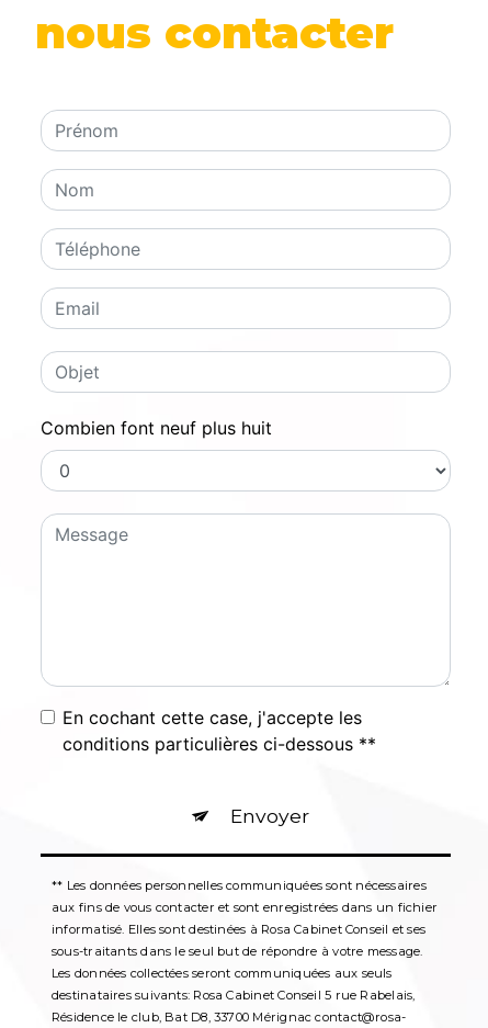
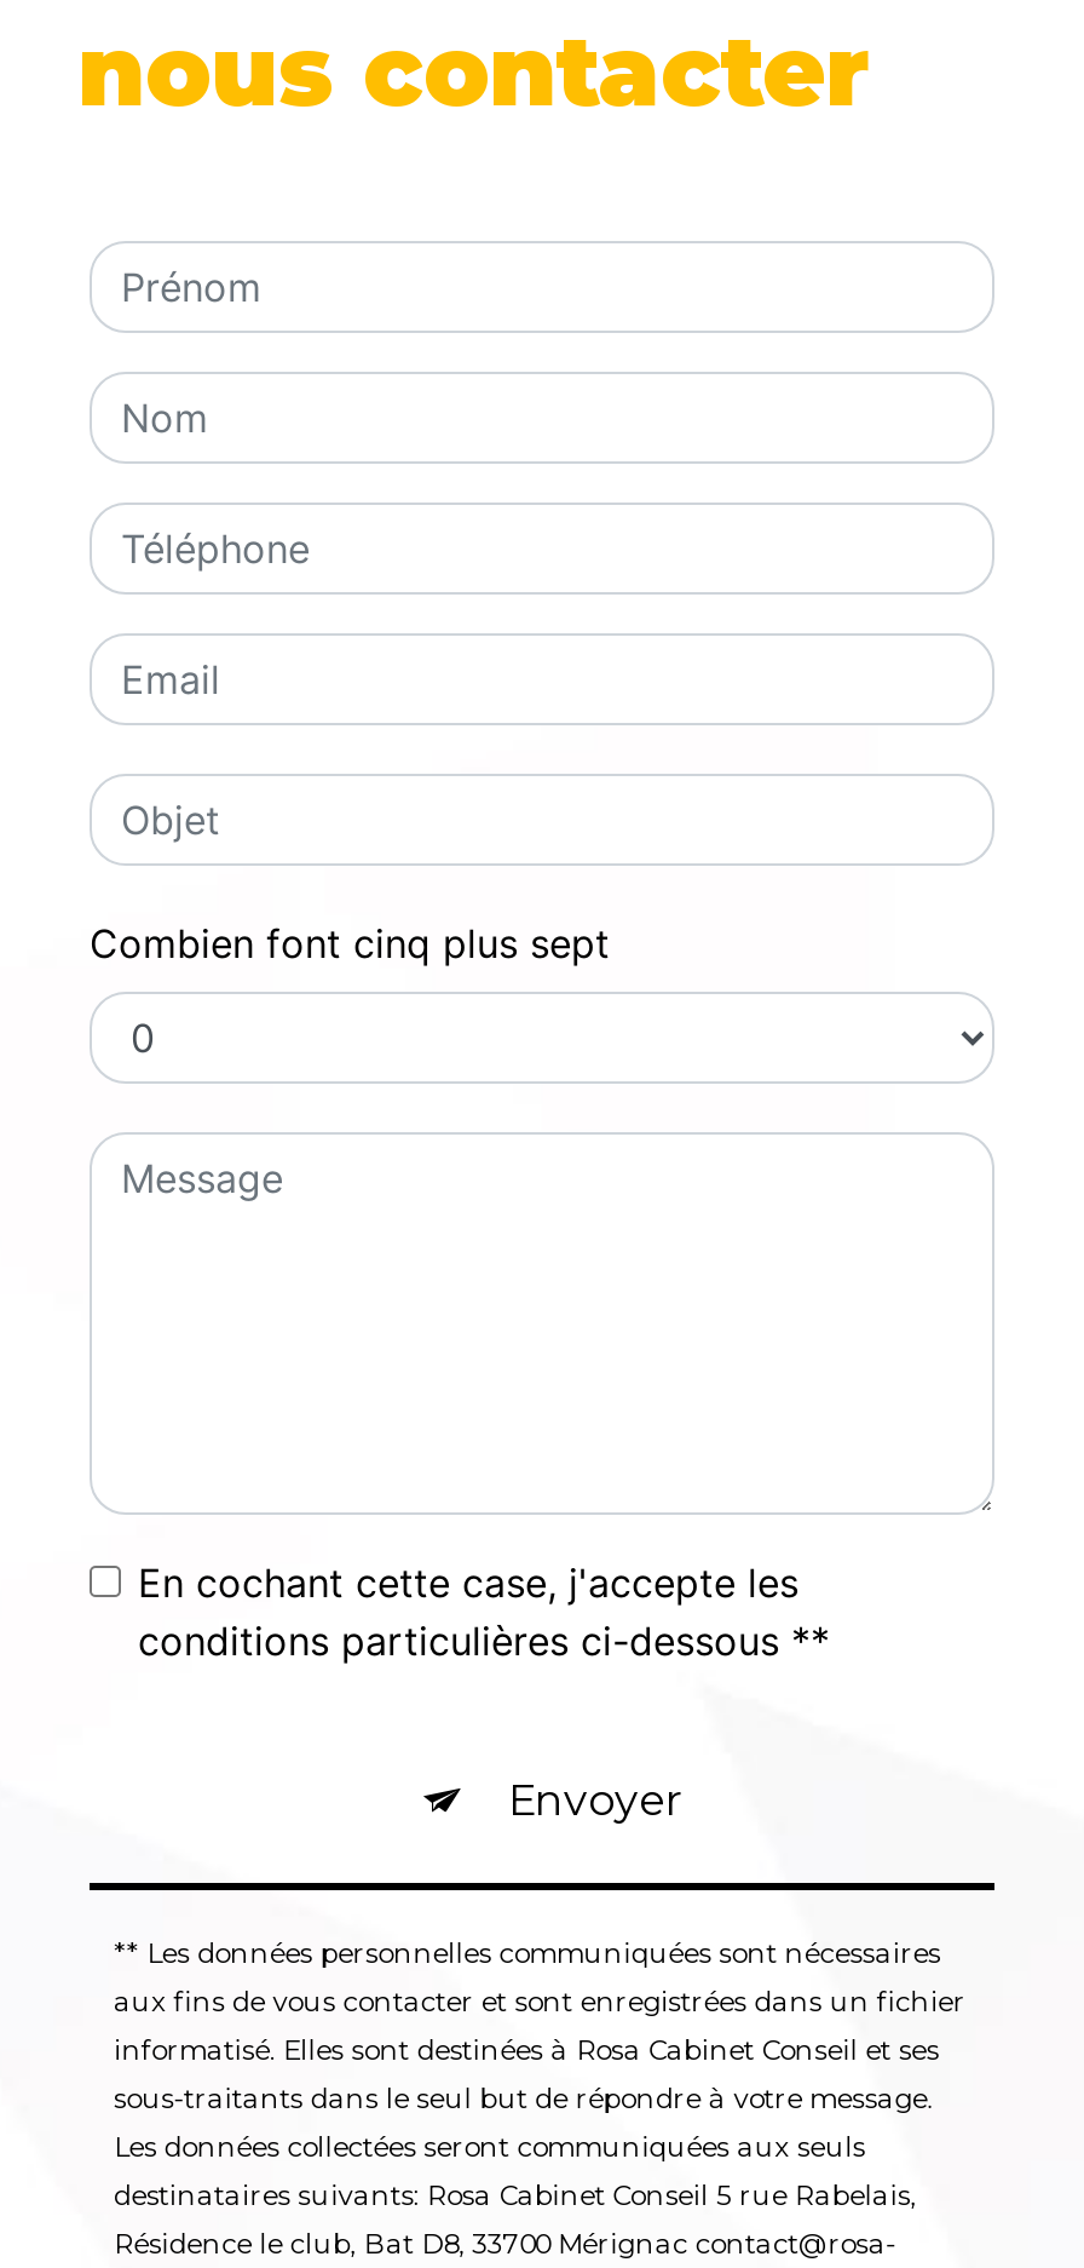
- Combien font neuf plus huit
+ Combien font cinq plus sept
